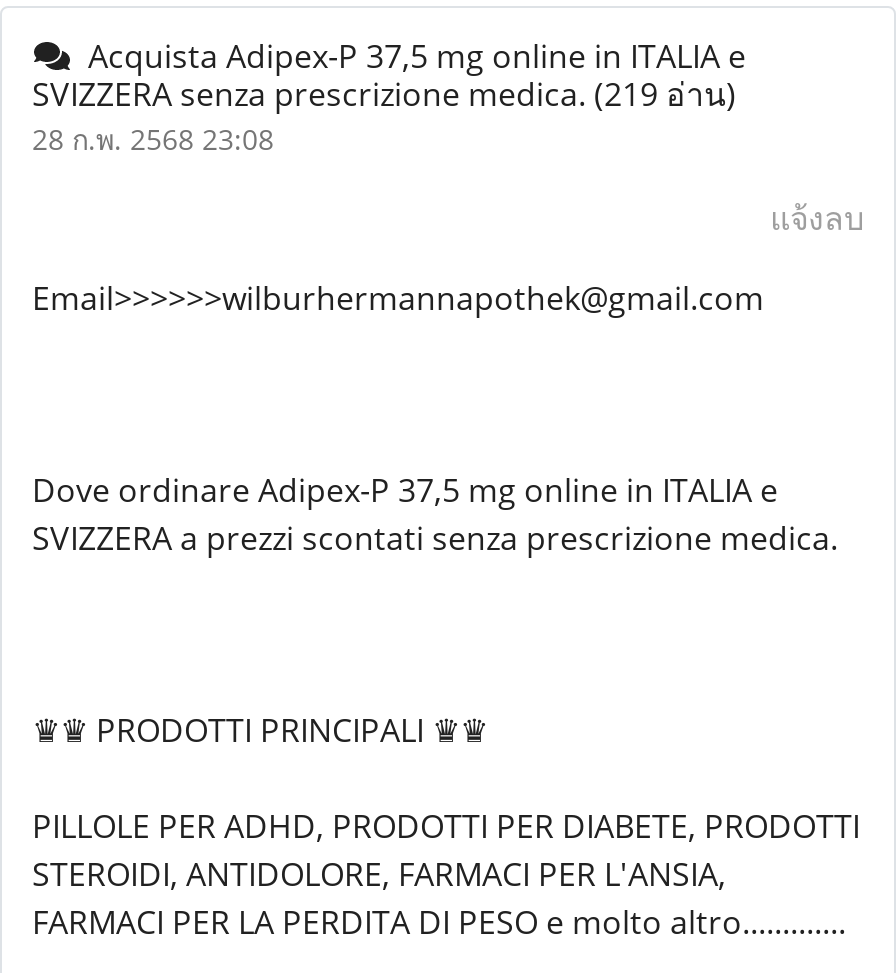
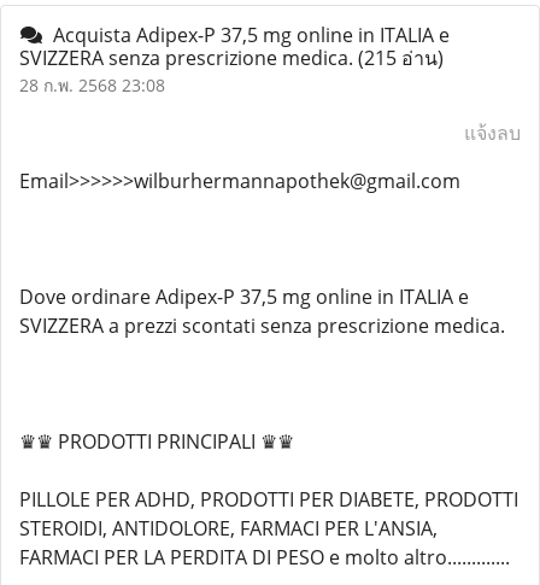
- SVIZZERA senza prescrizione medica. (219 อ่าน)
+ SVIZZERA senza prescrizione medica. (215 อ่าน)
